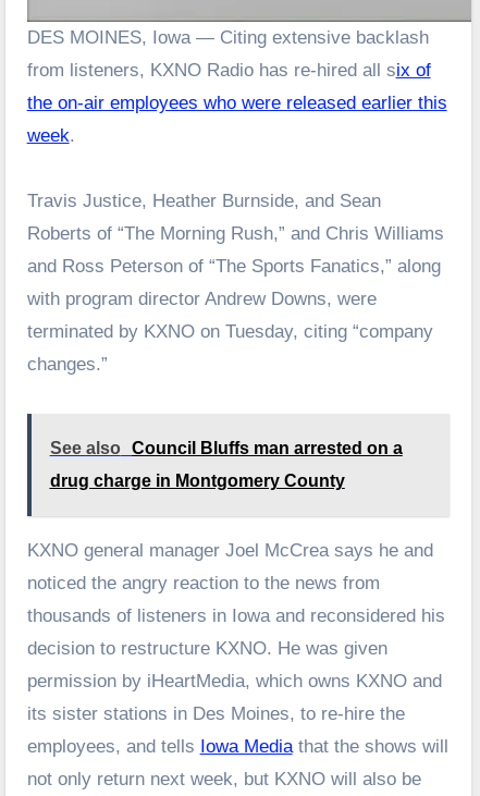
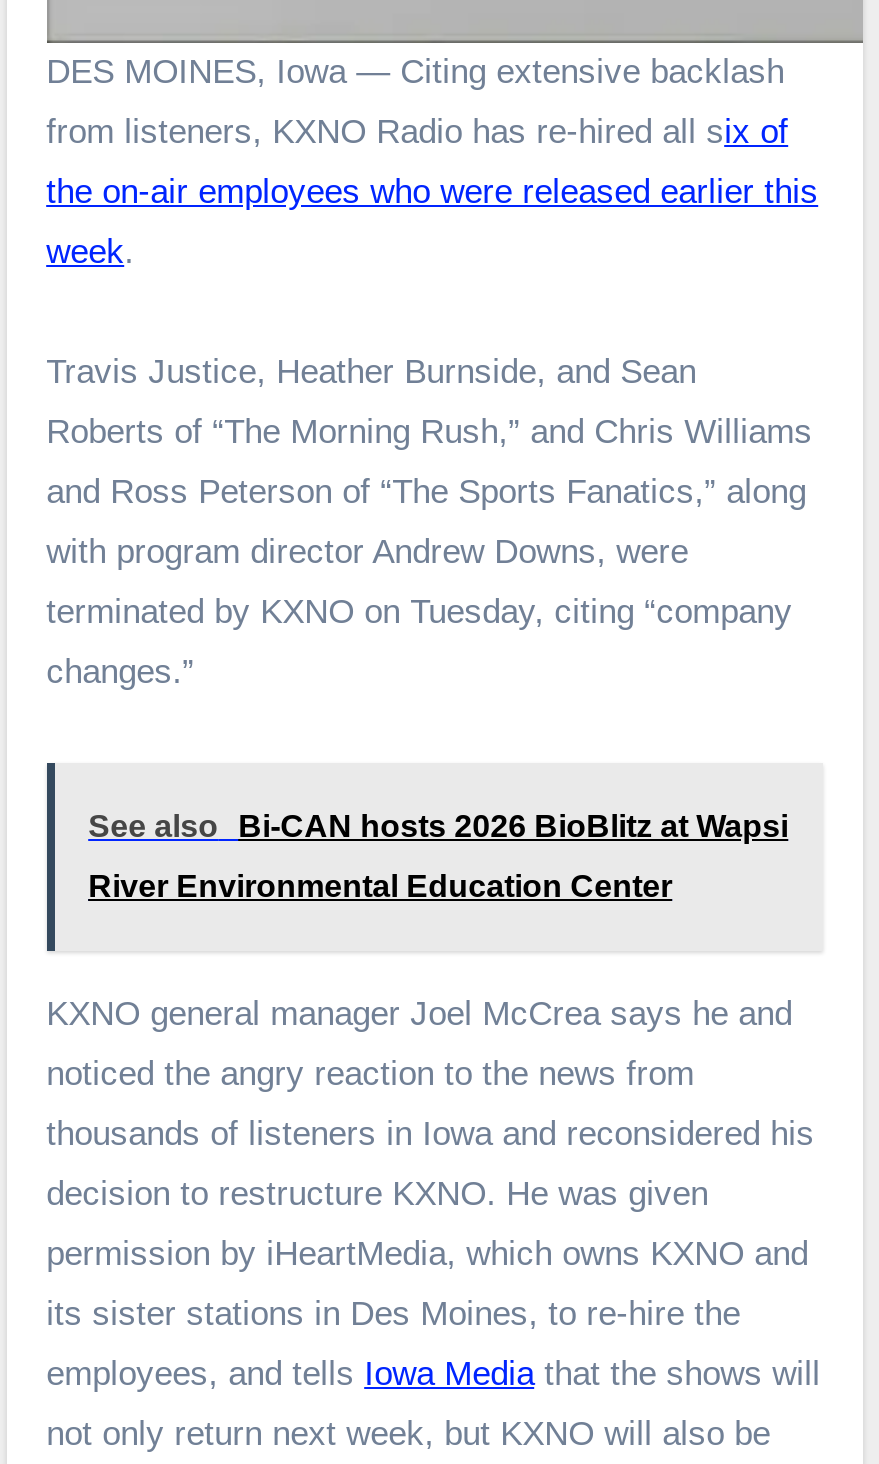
- See also Council Bluffs man arrested on a
+ See also Bi-CAN hosts 2026 BioBlitz at Wapsi

- drug charge in Montgomery County
+ River Environmental Education Center
